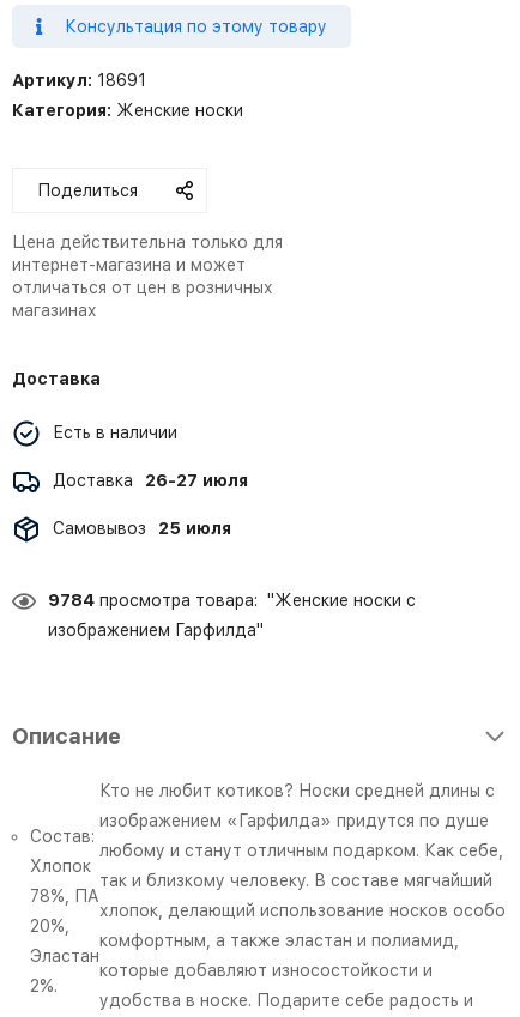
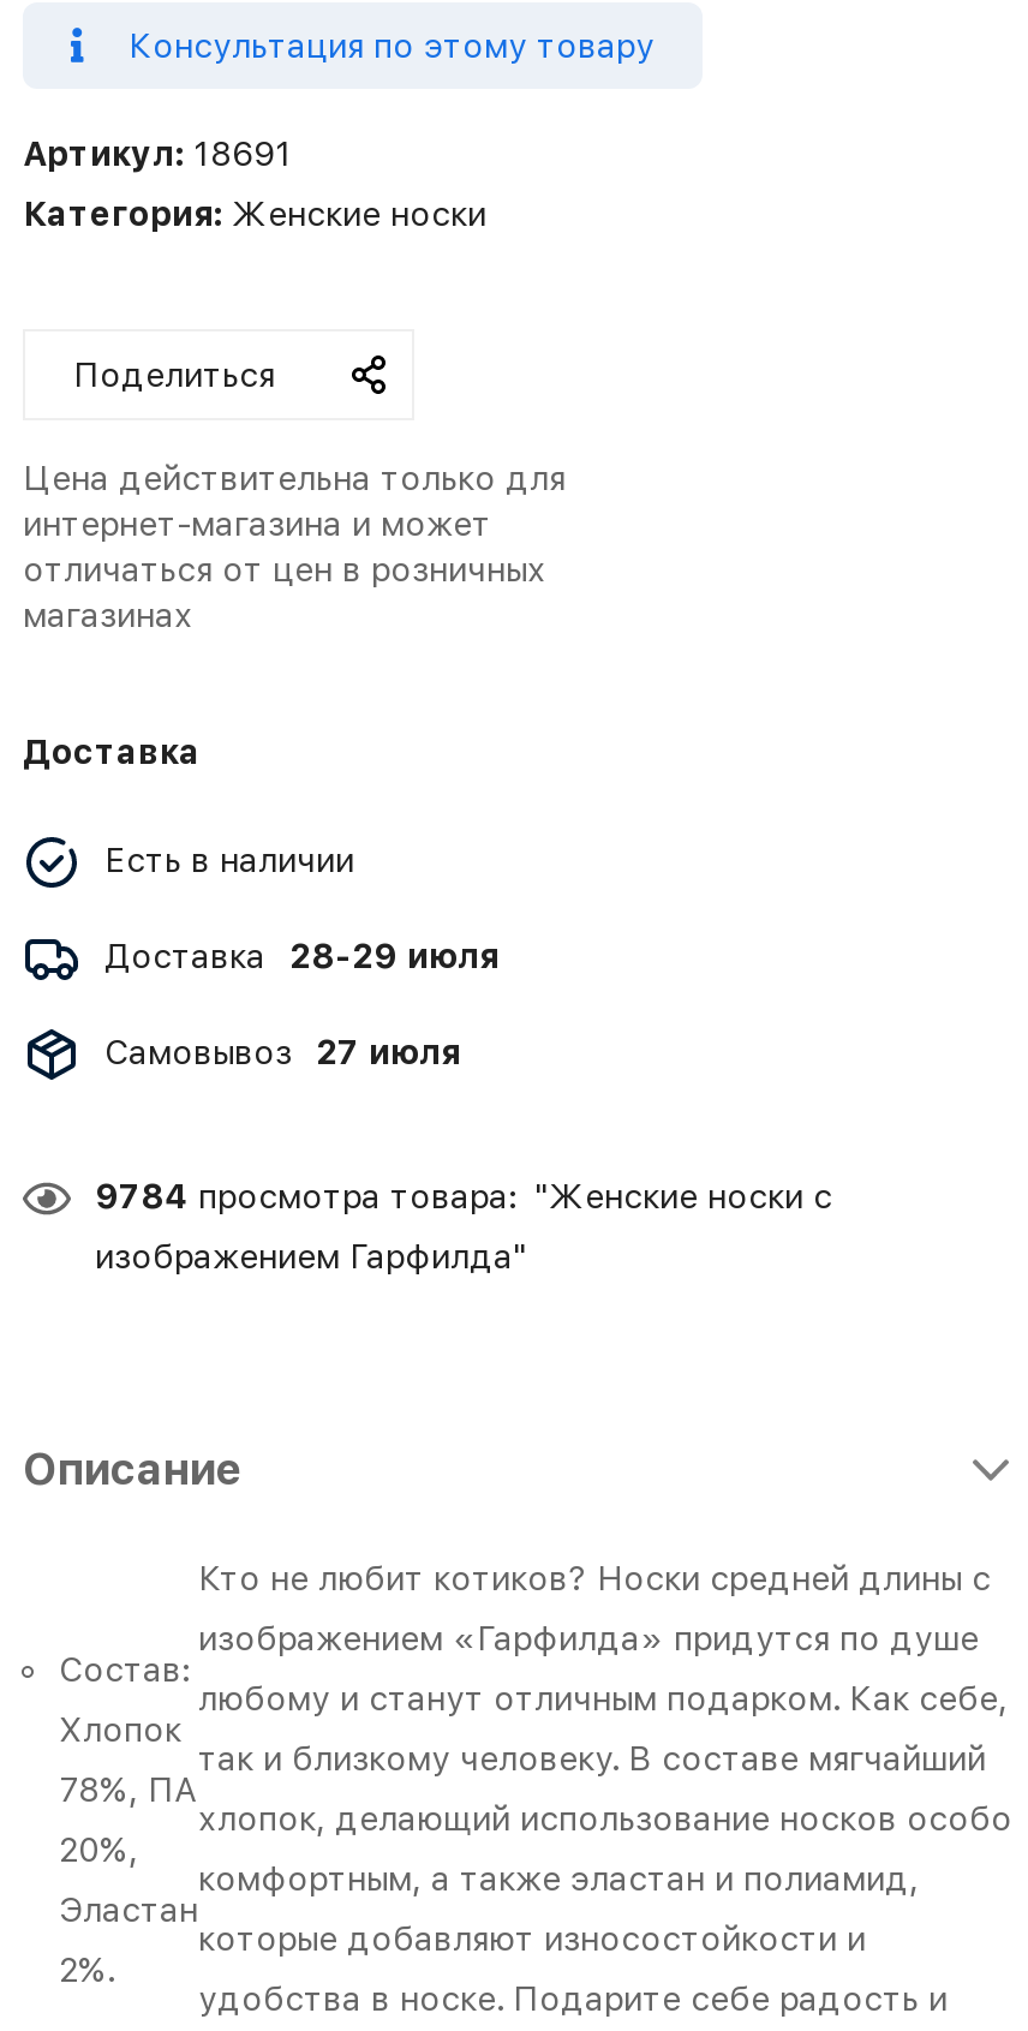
- Доставка 26-27 июля
+ Доставка 28-29 июля

- Самовывоз 25 июля
+ Самовывоз 27 июля
